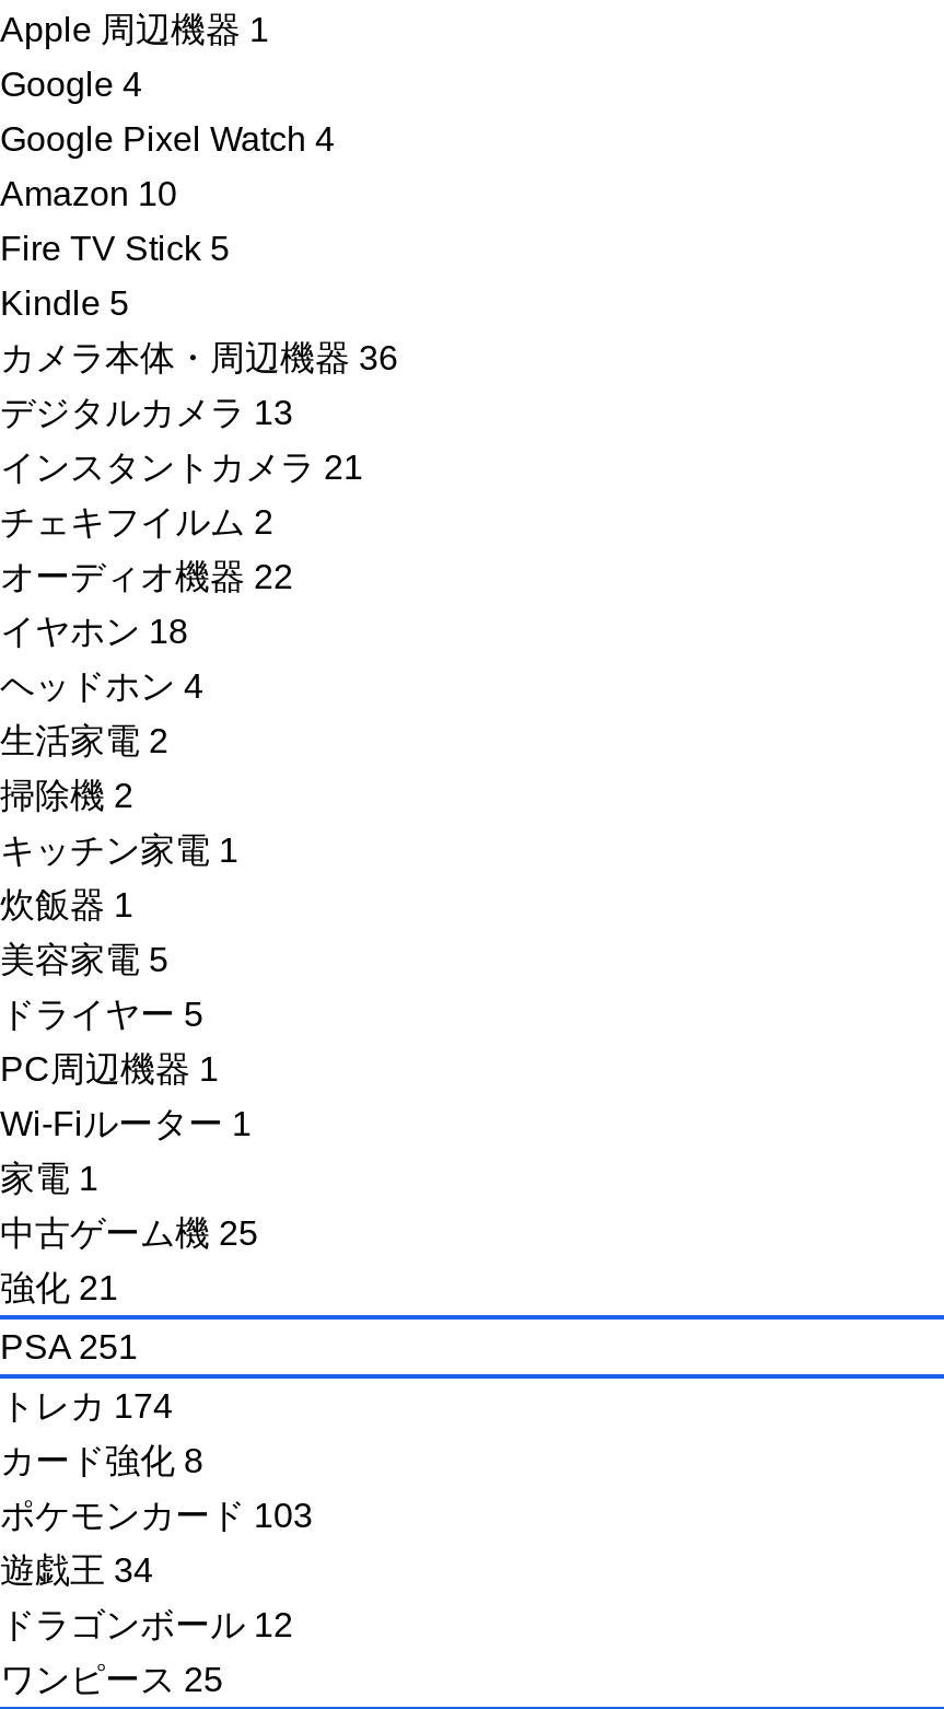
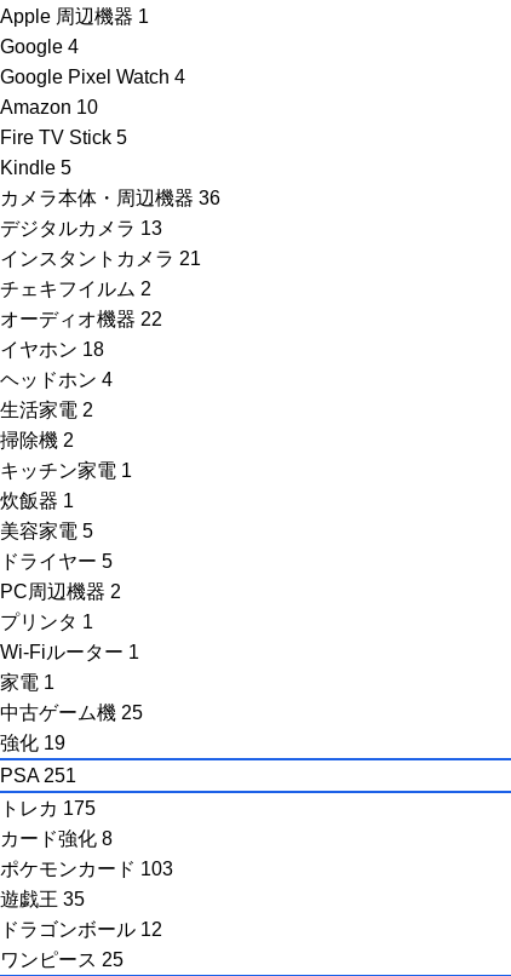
- PC周辺機器 1
+ PC周辺機器 2
+ プリンタ 1

- 強化 21
+ 強化 19

- トレカ 174
+ トレカ 175

- 遊戯王 34
+ 遊戯王 35
